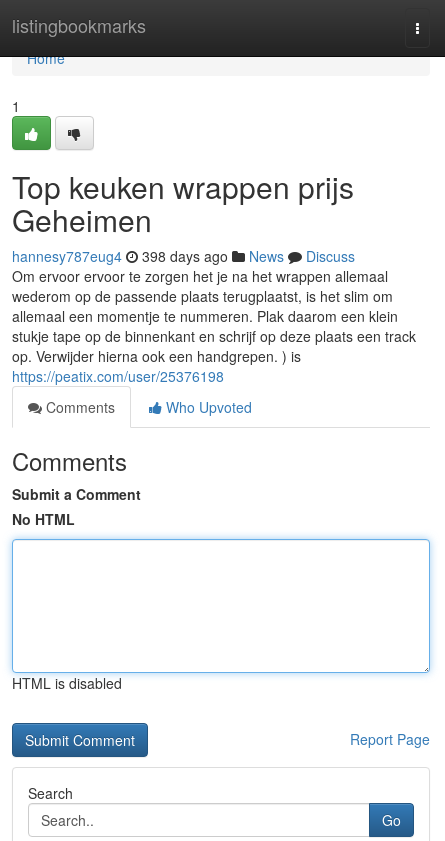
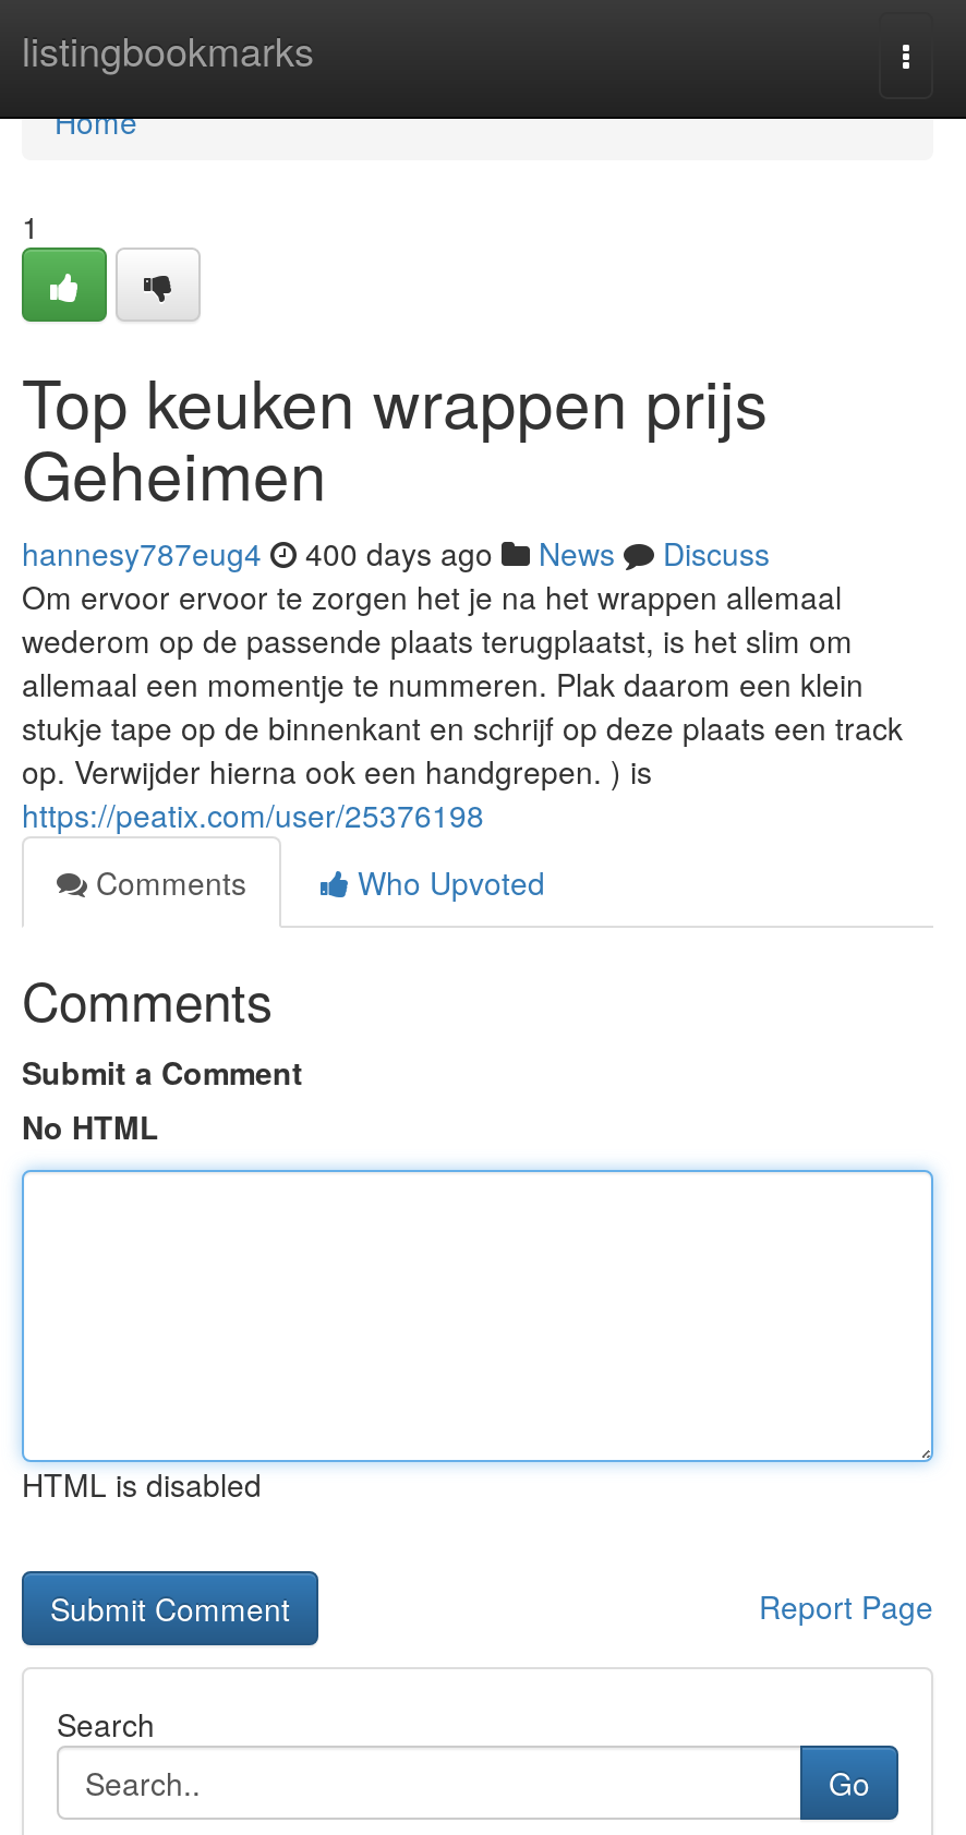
- hannesy787eug4 398 days ago News Discuss
+ hannesy787eug4 400 days ago News Discuss
